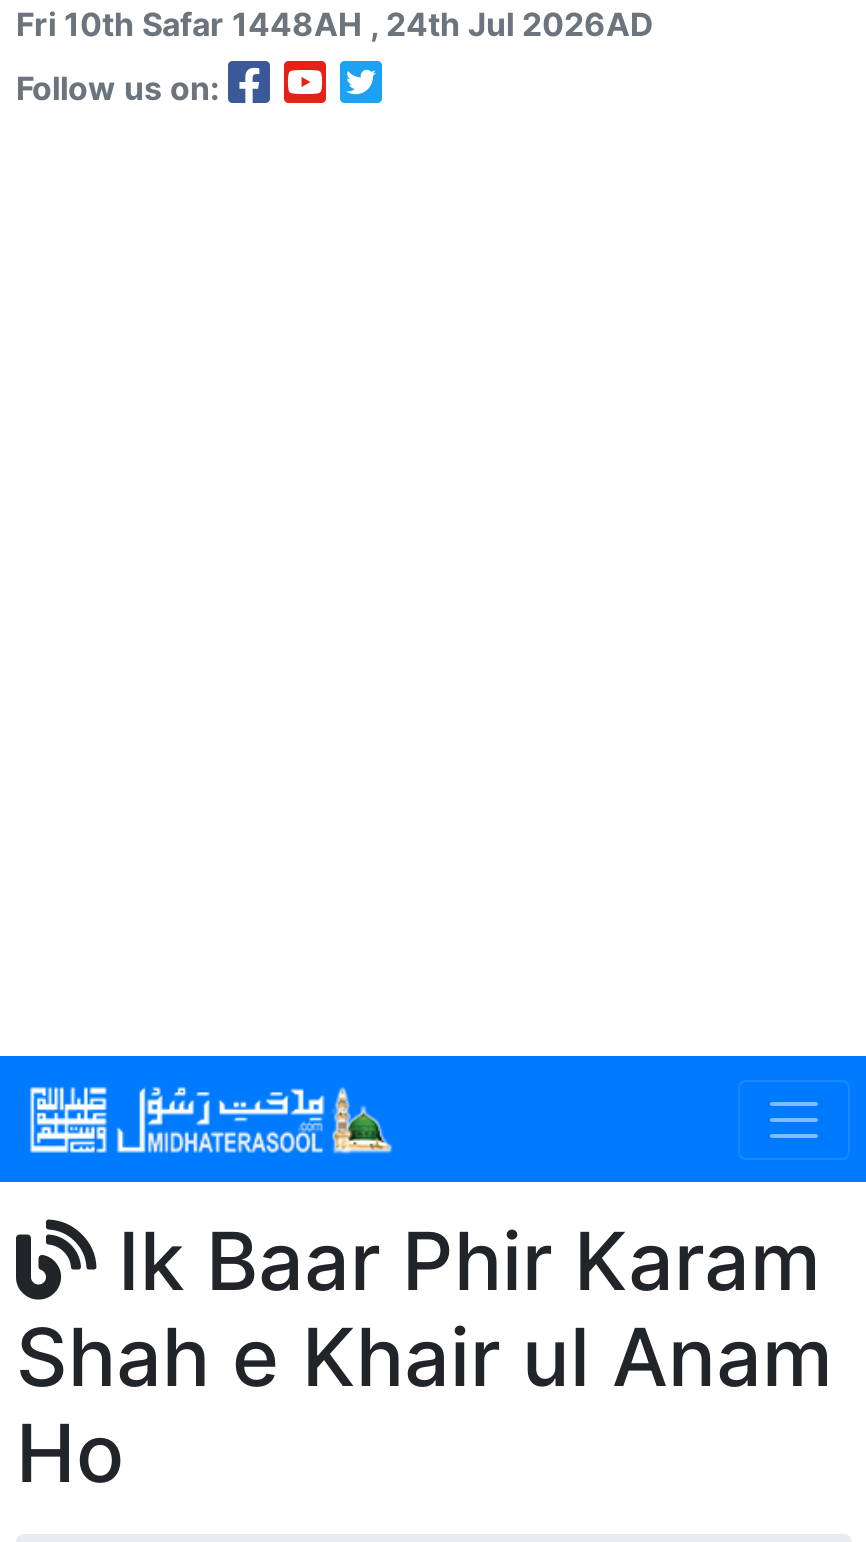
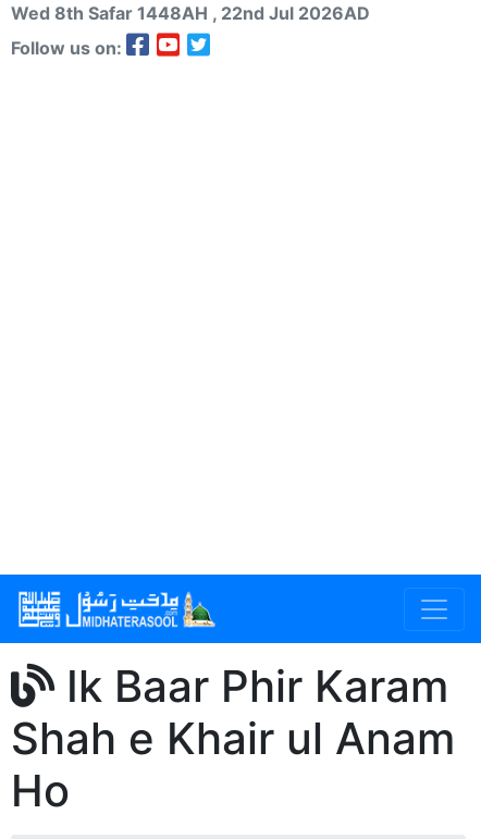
- Fri 10th Safar 1448AH , 24th Jul 2026AD
+ Wed 8th Safar 1448AH , 22nd Jul 2026AD
